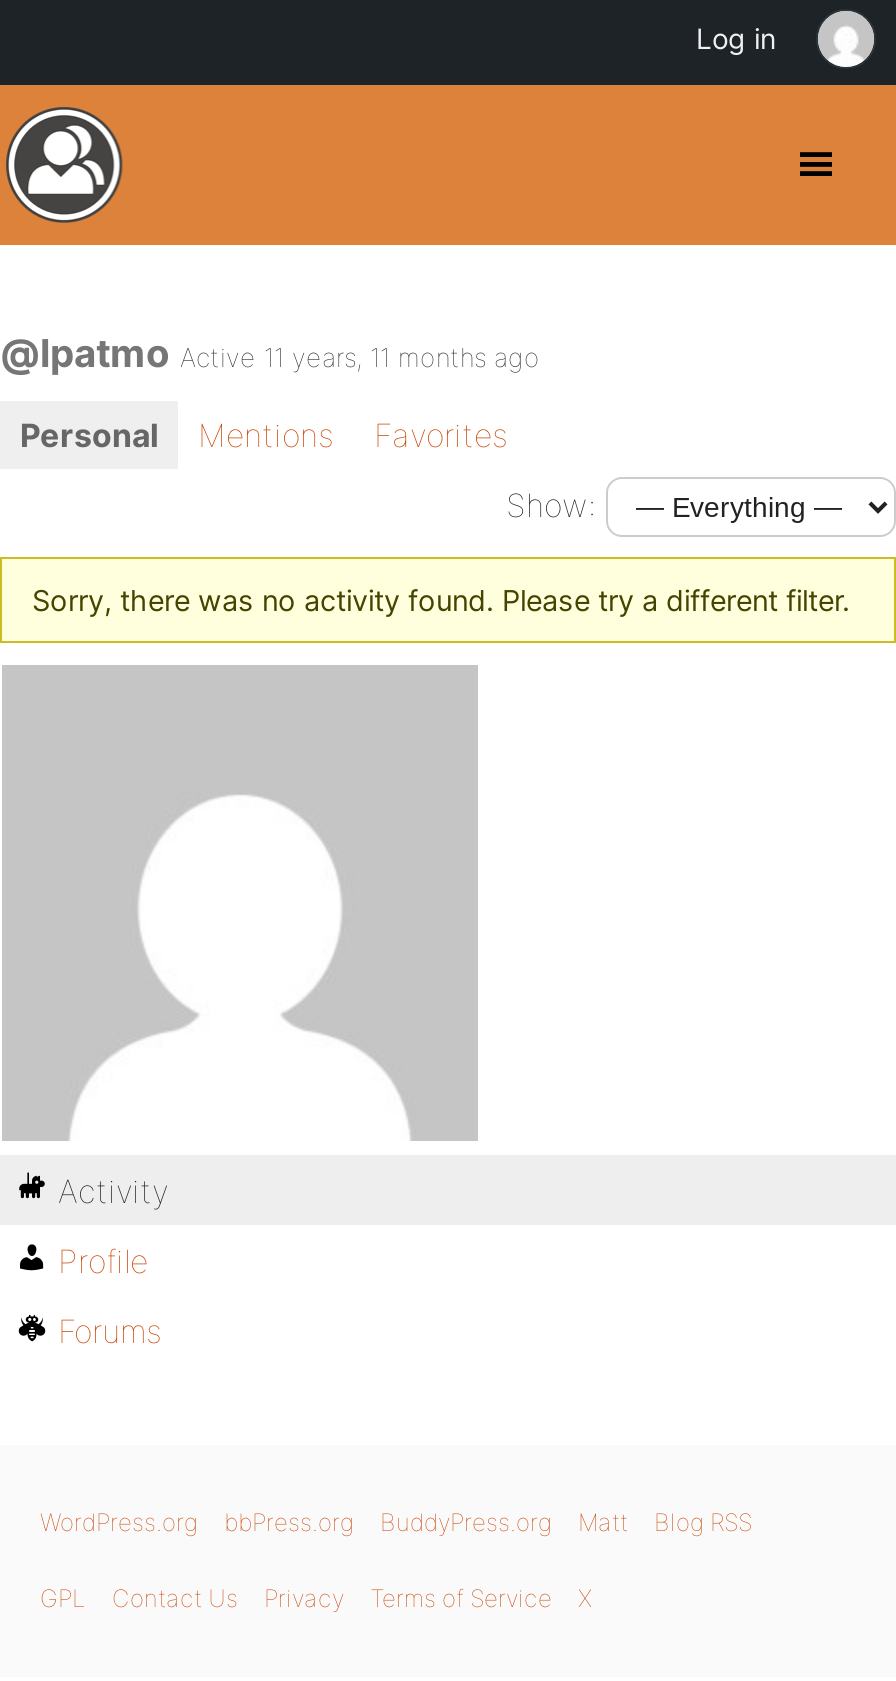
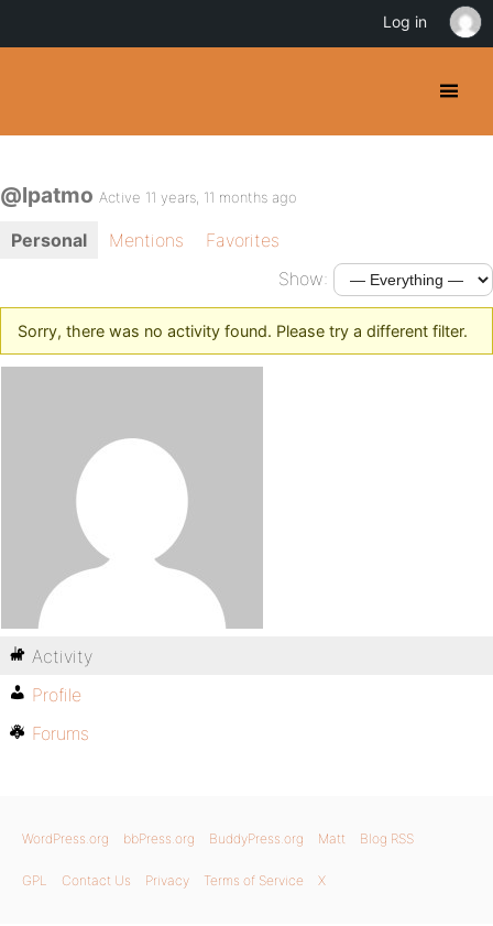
- [image]
